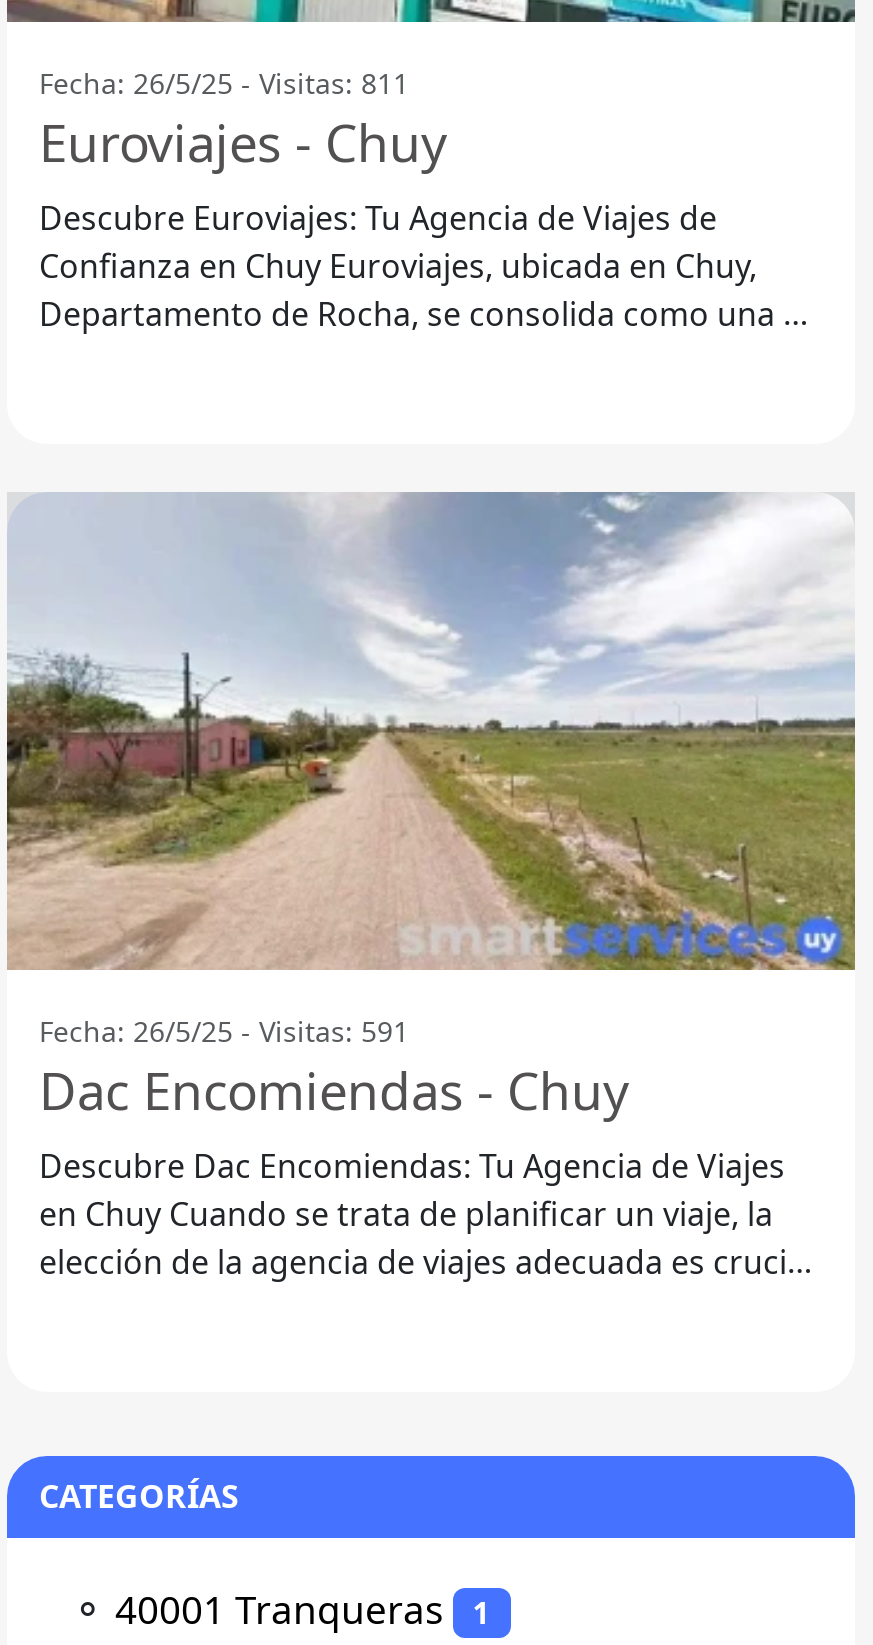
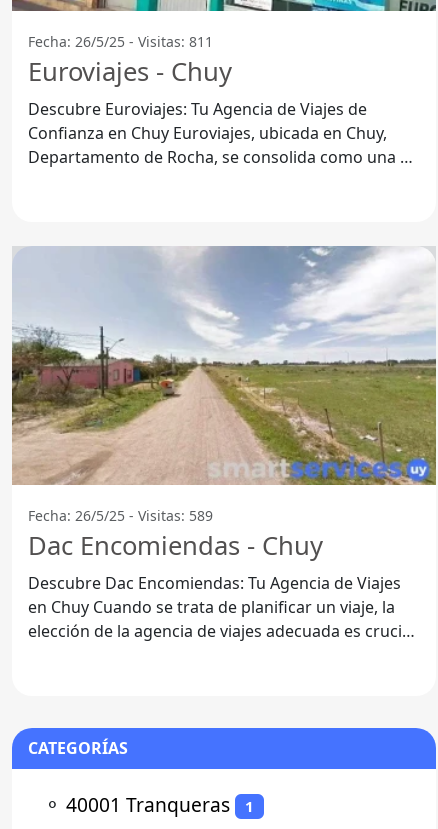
- Fecha: 26/5/25 - Visitas: 591
+ Fecha: 26/5/25 - Visitas: 589
